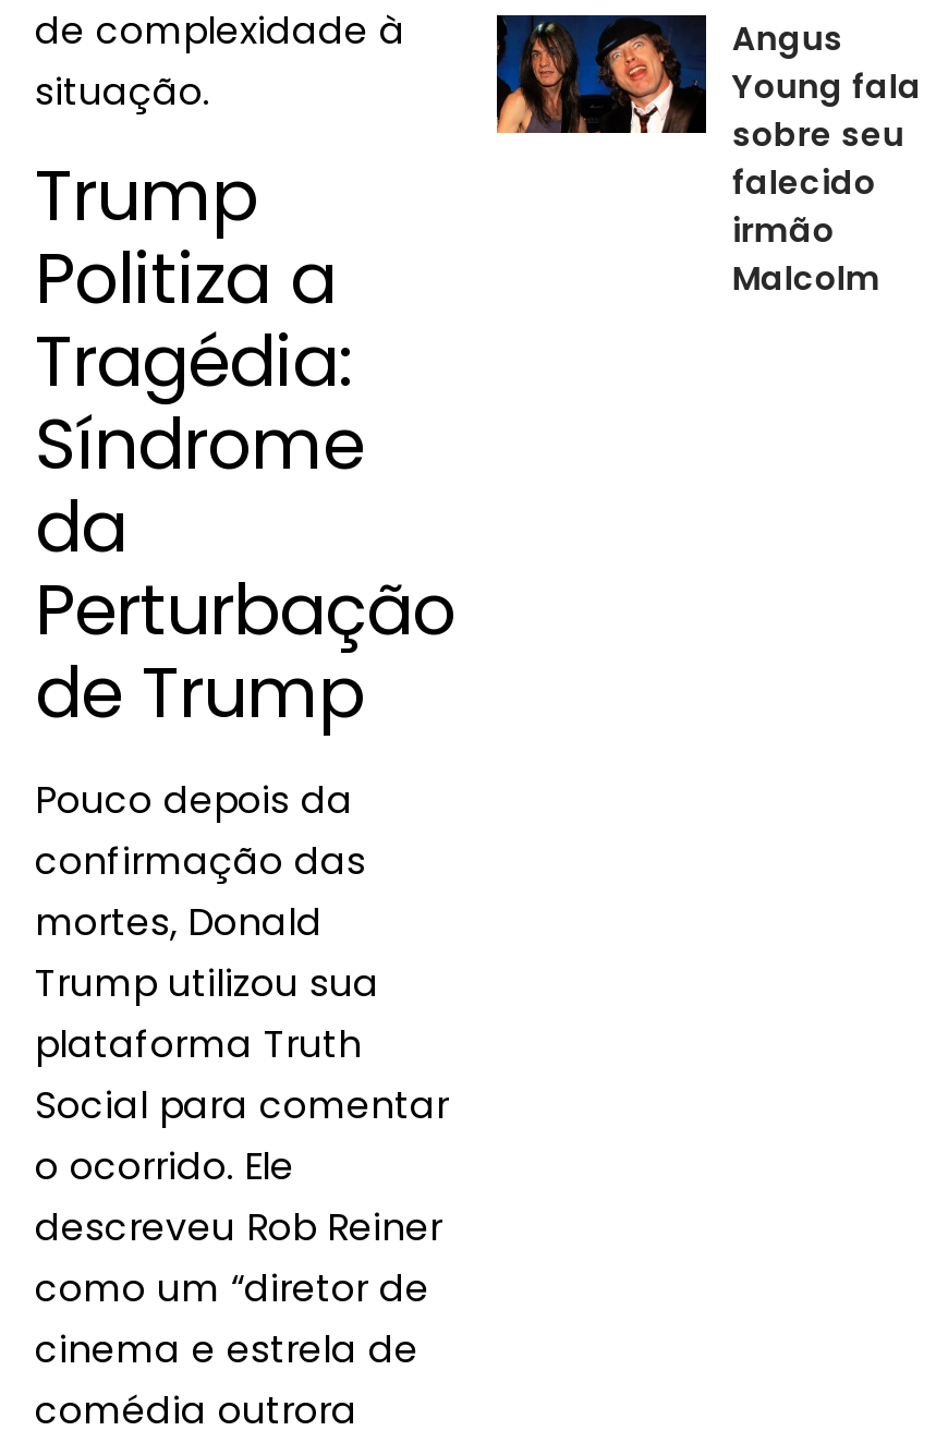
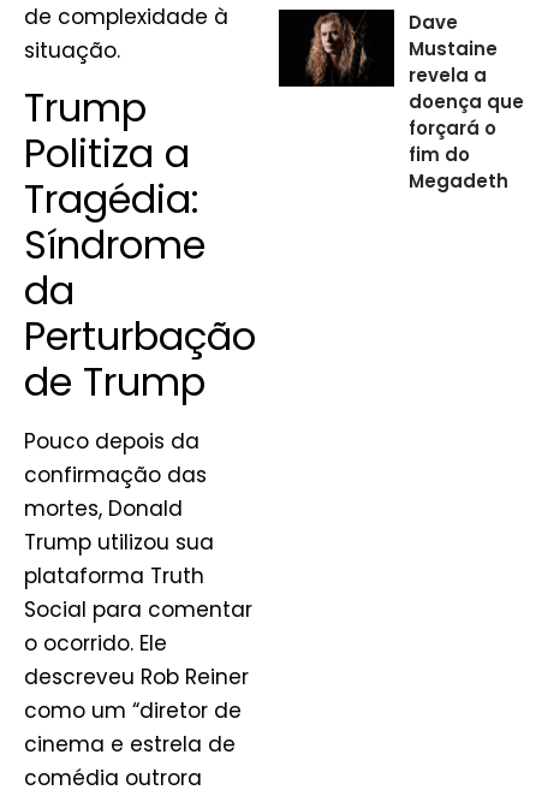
- [image]
- Angus
- Young fala
- sobre seu
- falecido
- irmão
- Malcolm
+ [image]
+ Dave
+ Mustaine
+ revela a
+ doença que
+ forçará o
+ fim do
+ Megadeth
